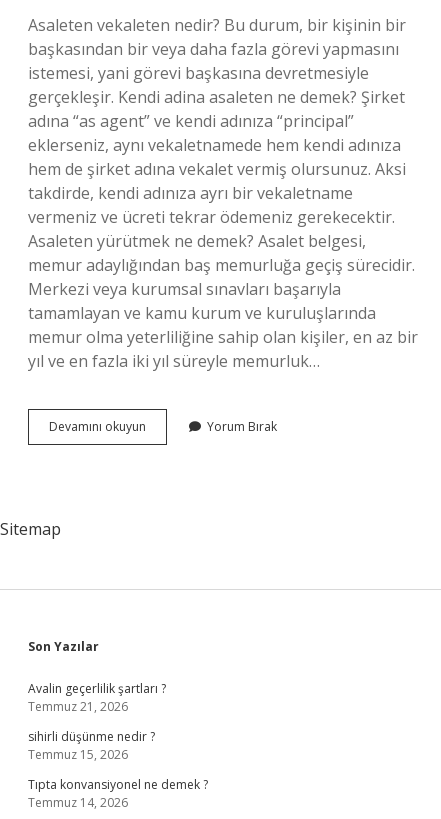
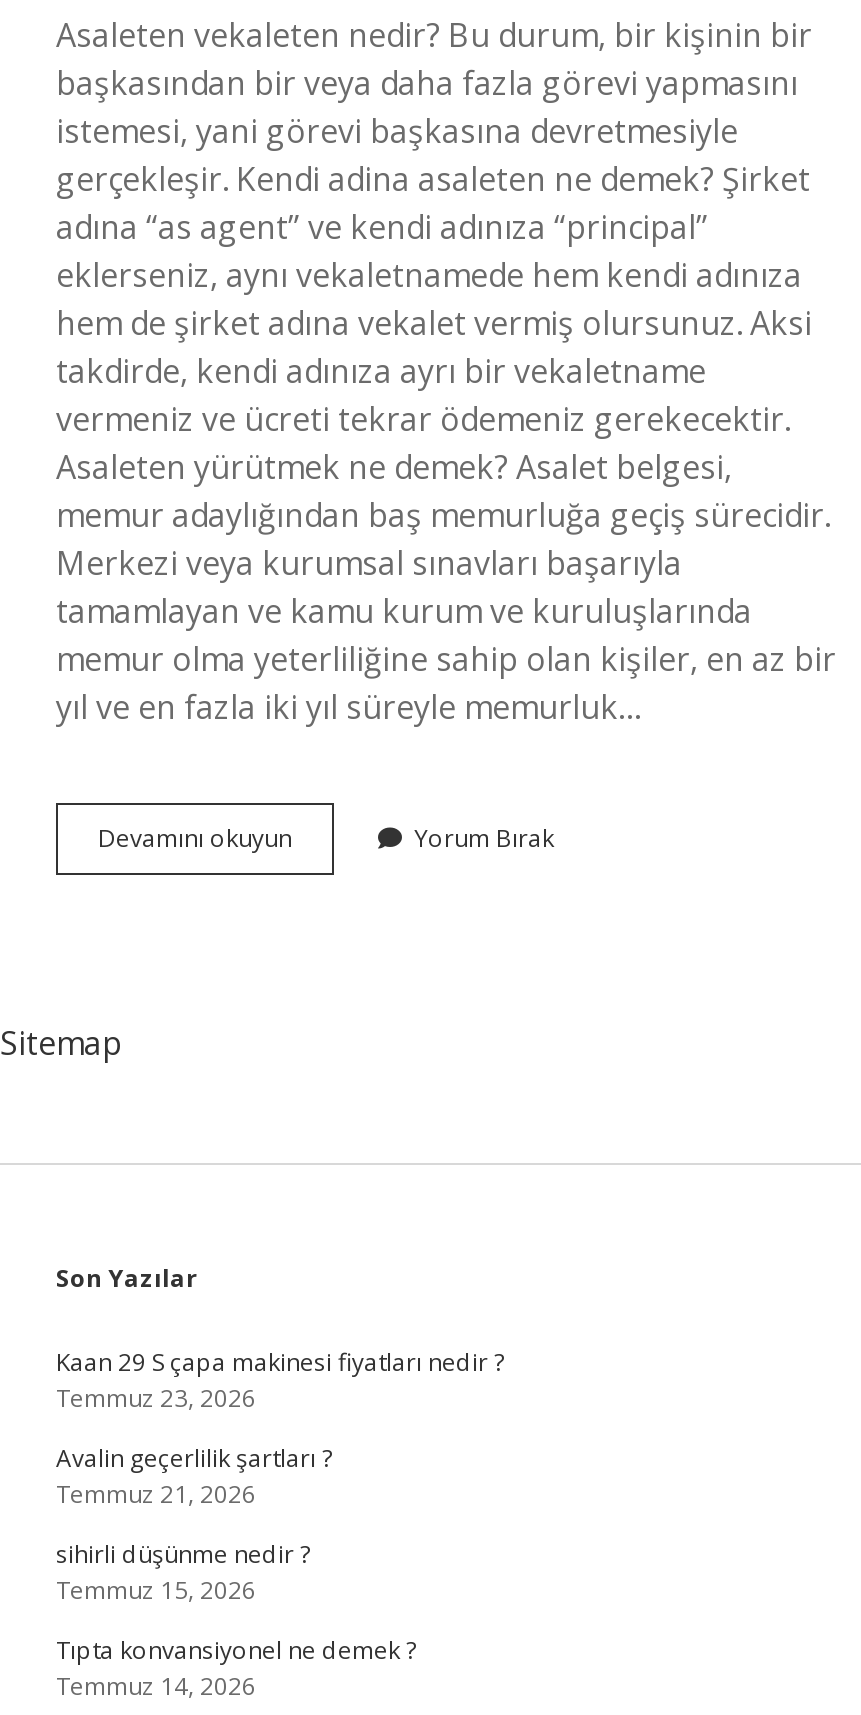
+ Kaan 29 S çapa makinesi fiyatları nedir ?
+ Temmuz 23, 2026
